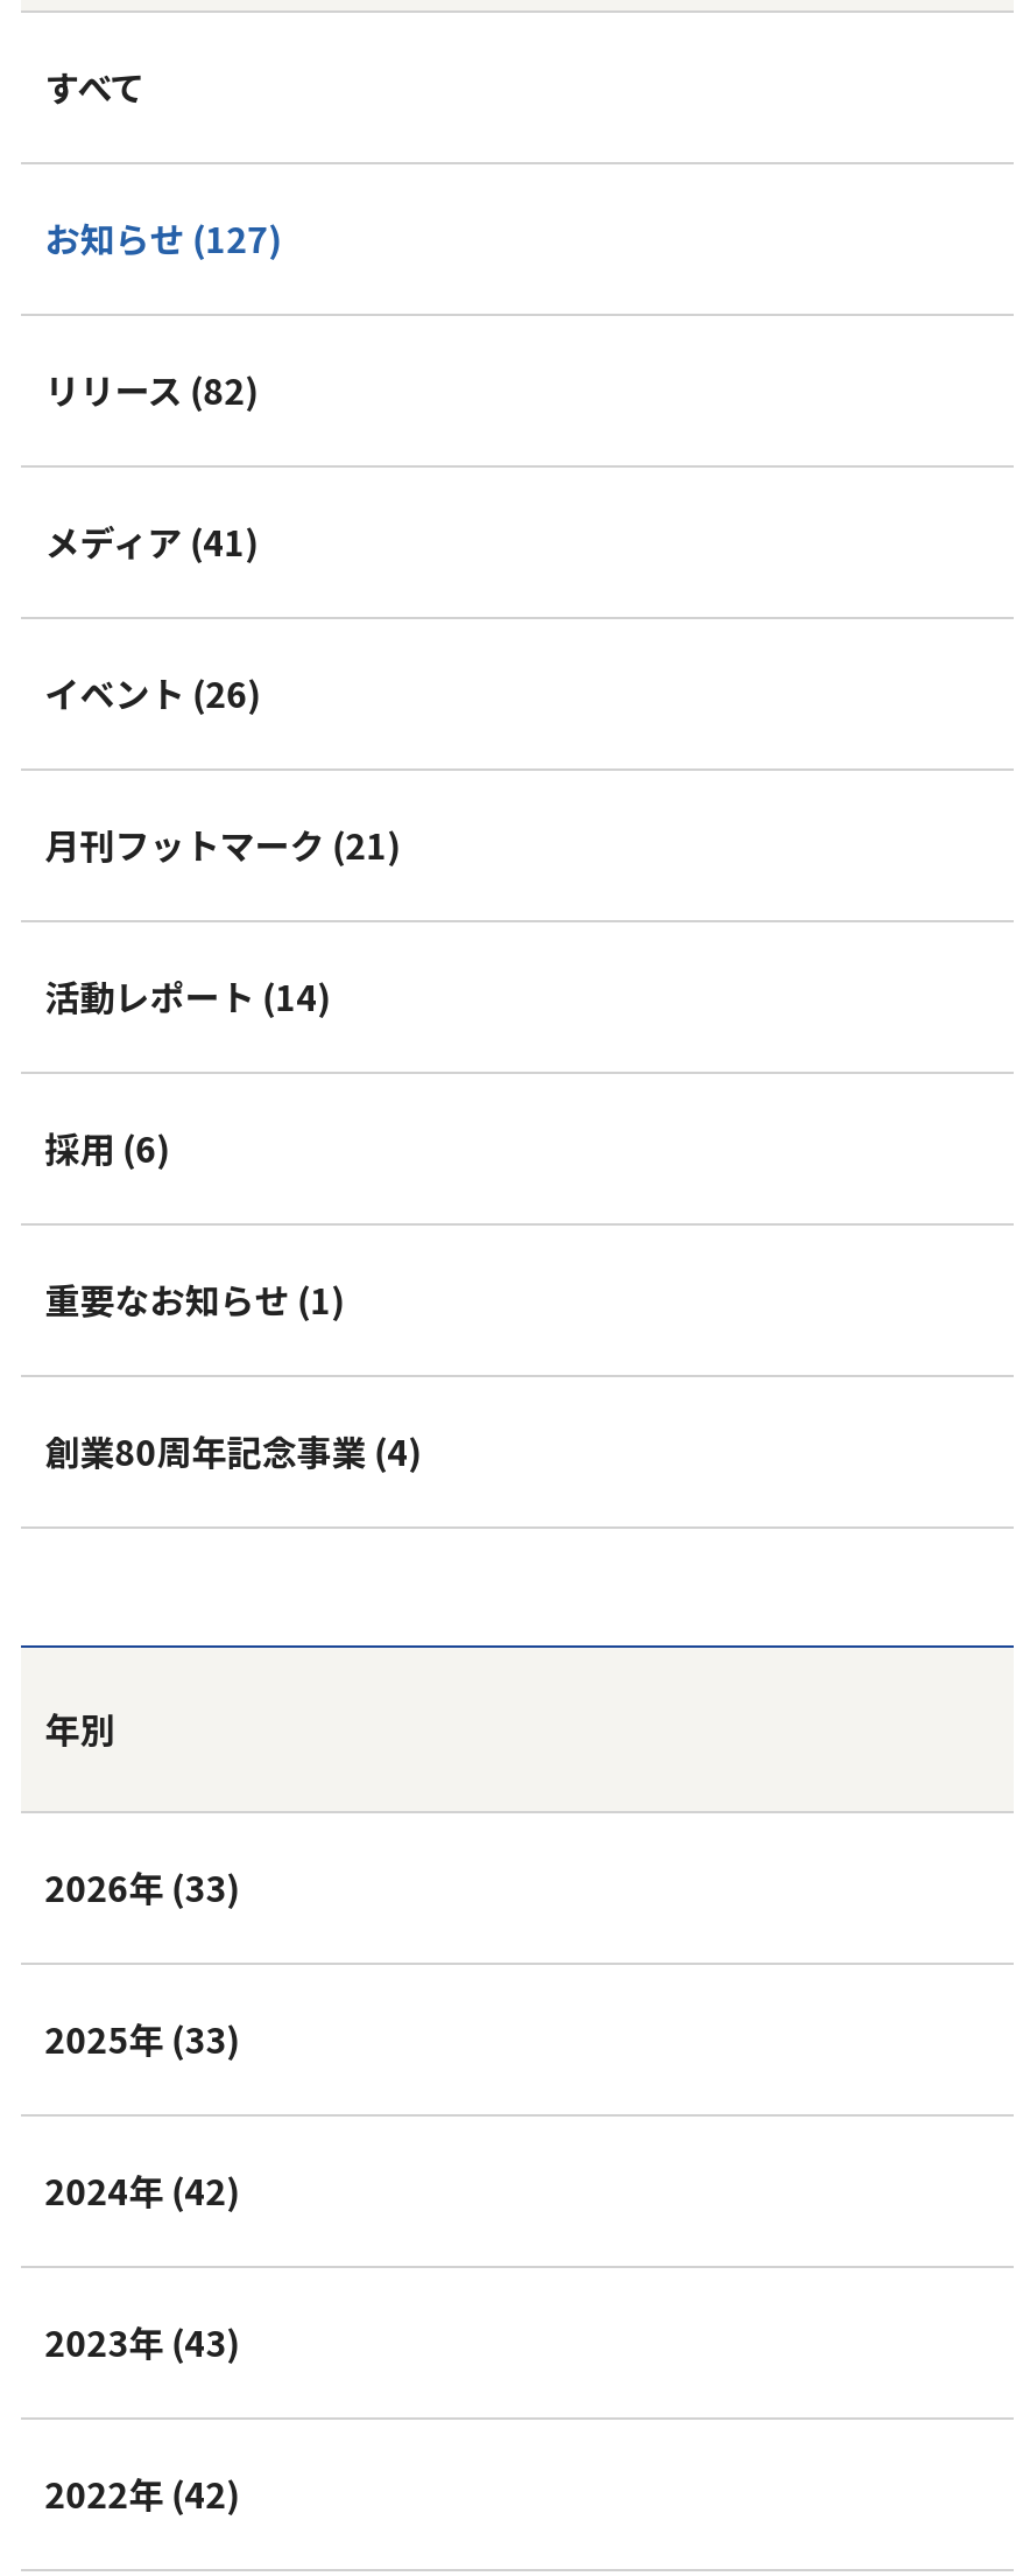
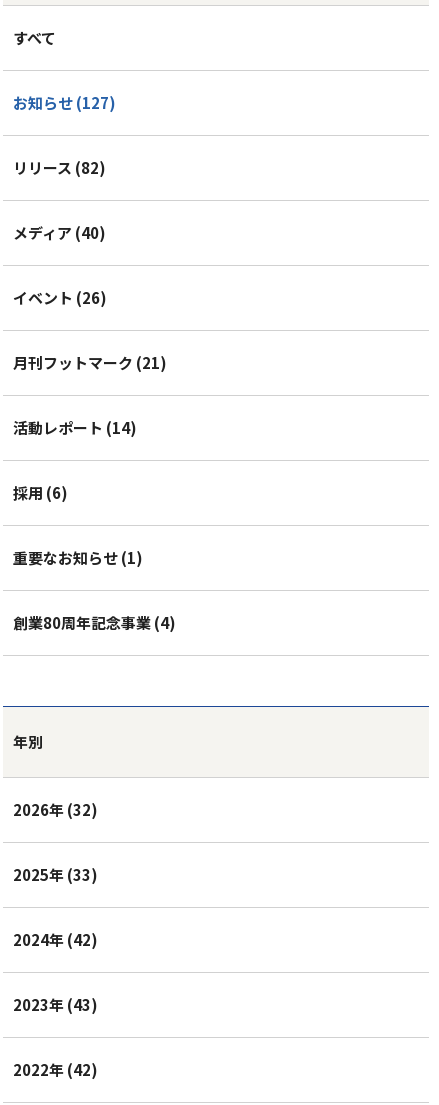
- メディア (41)
+ メディア (40)

- 2026年 (33)
+ 2026年 (32)
